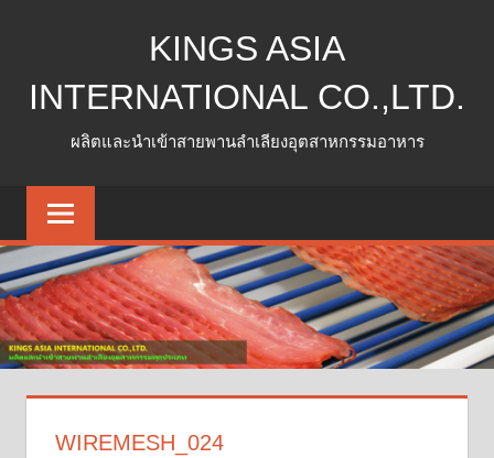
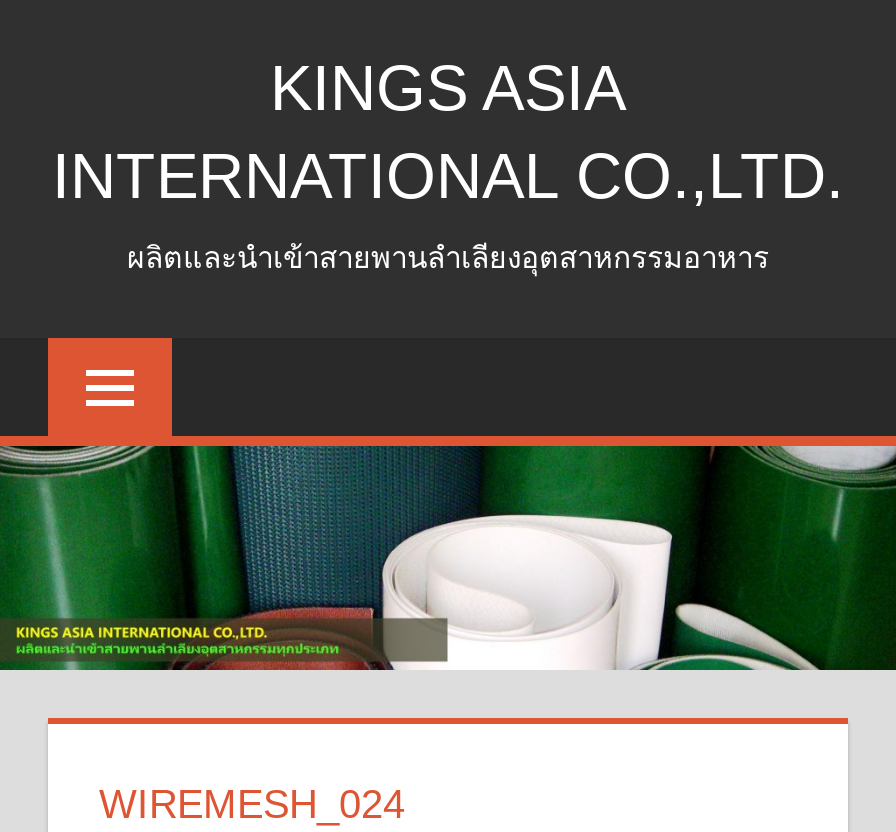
- [image]
+ [image]
